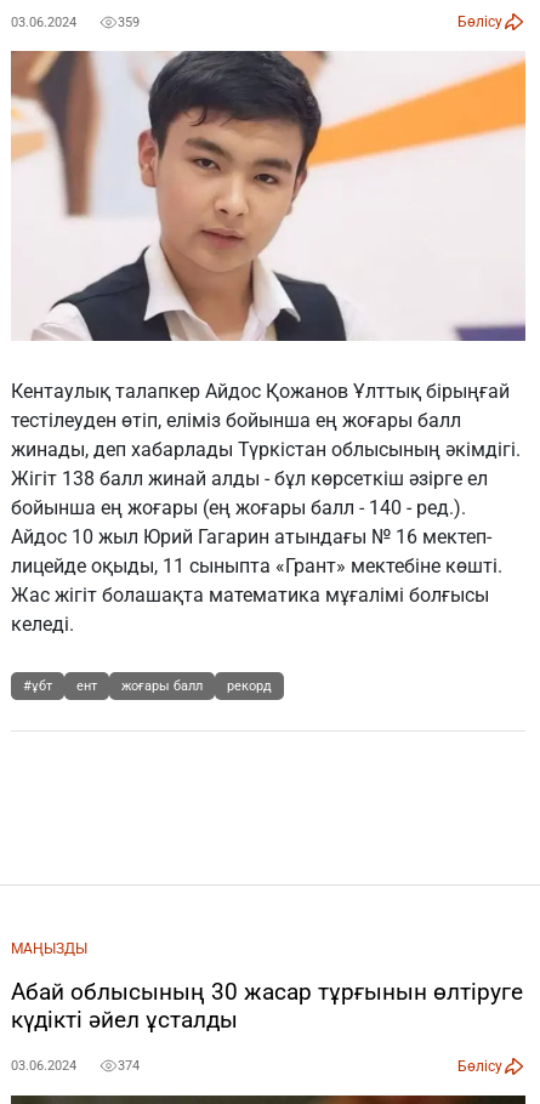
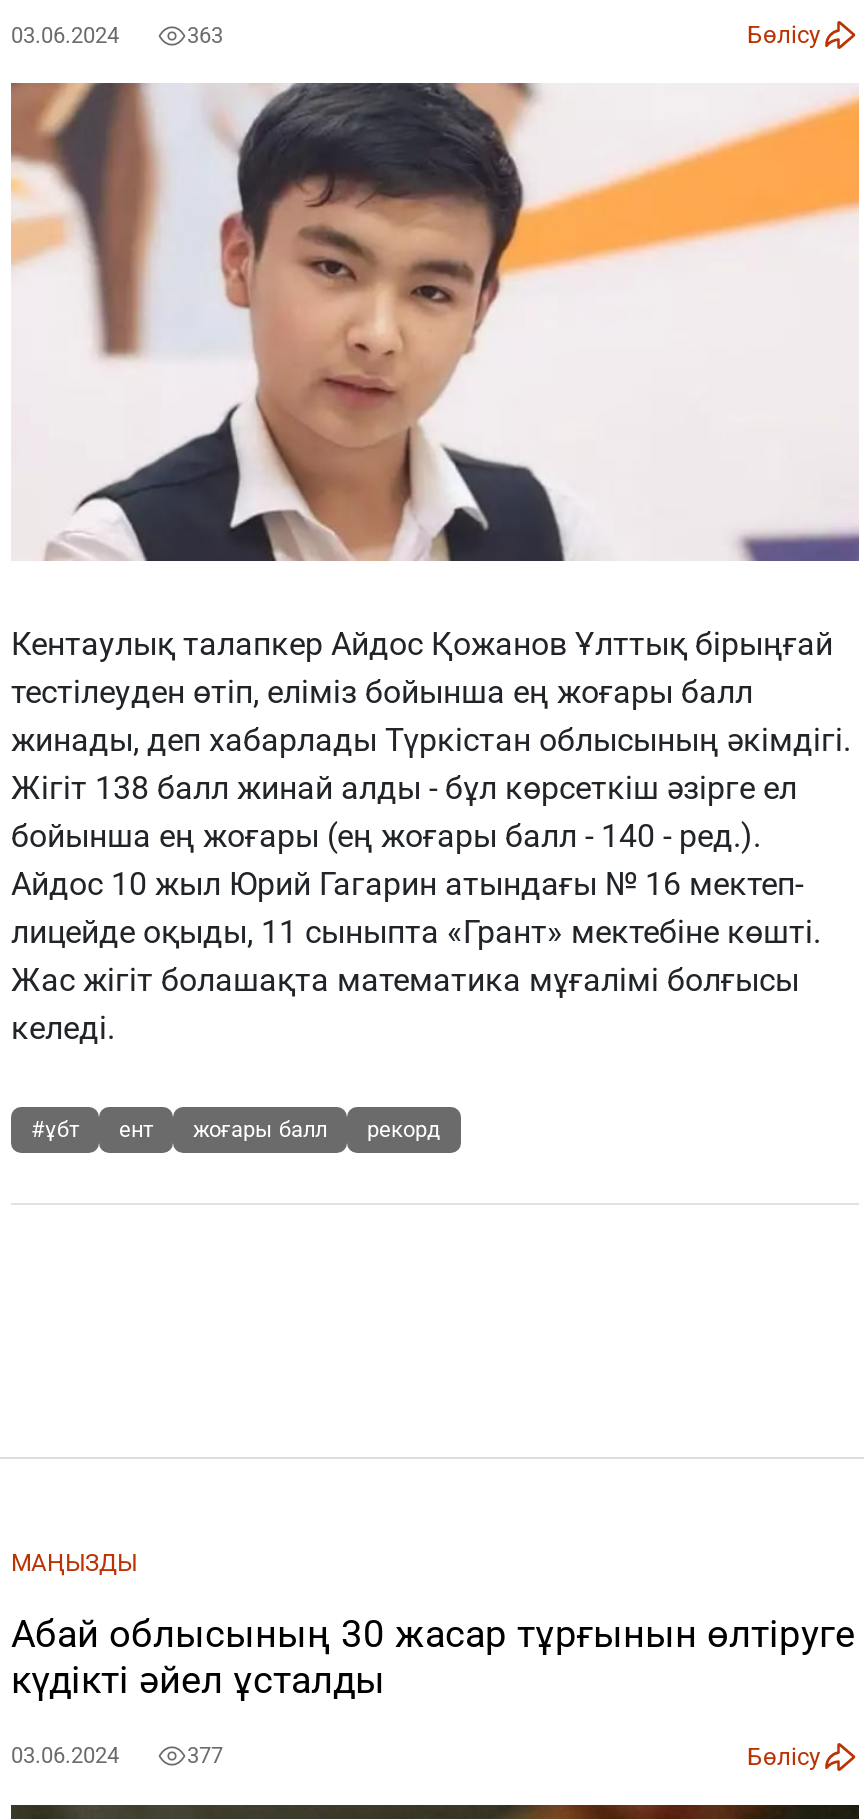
- 359
+ 363

- 374
+ 377
